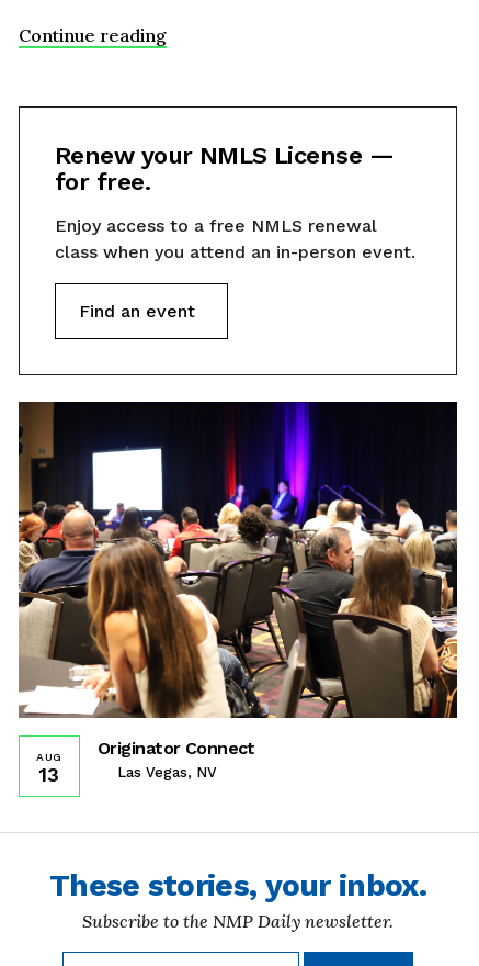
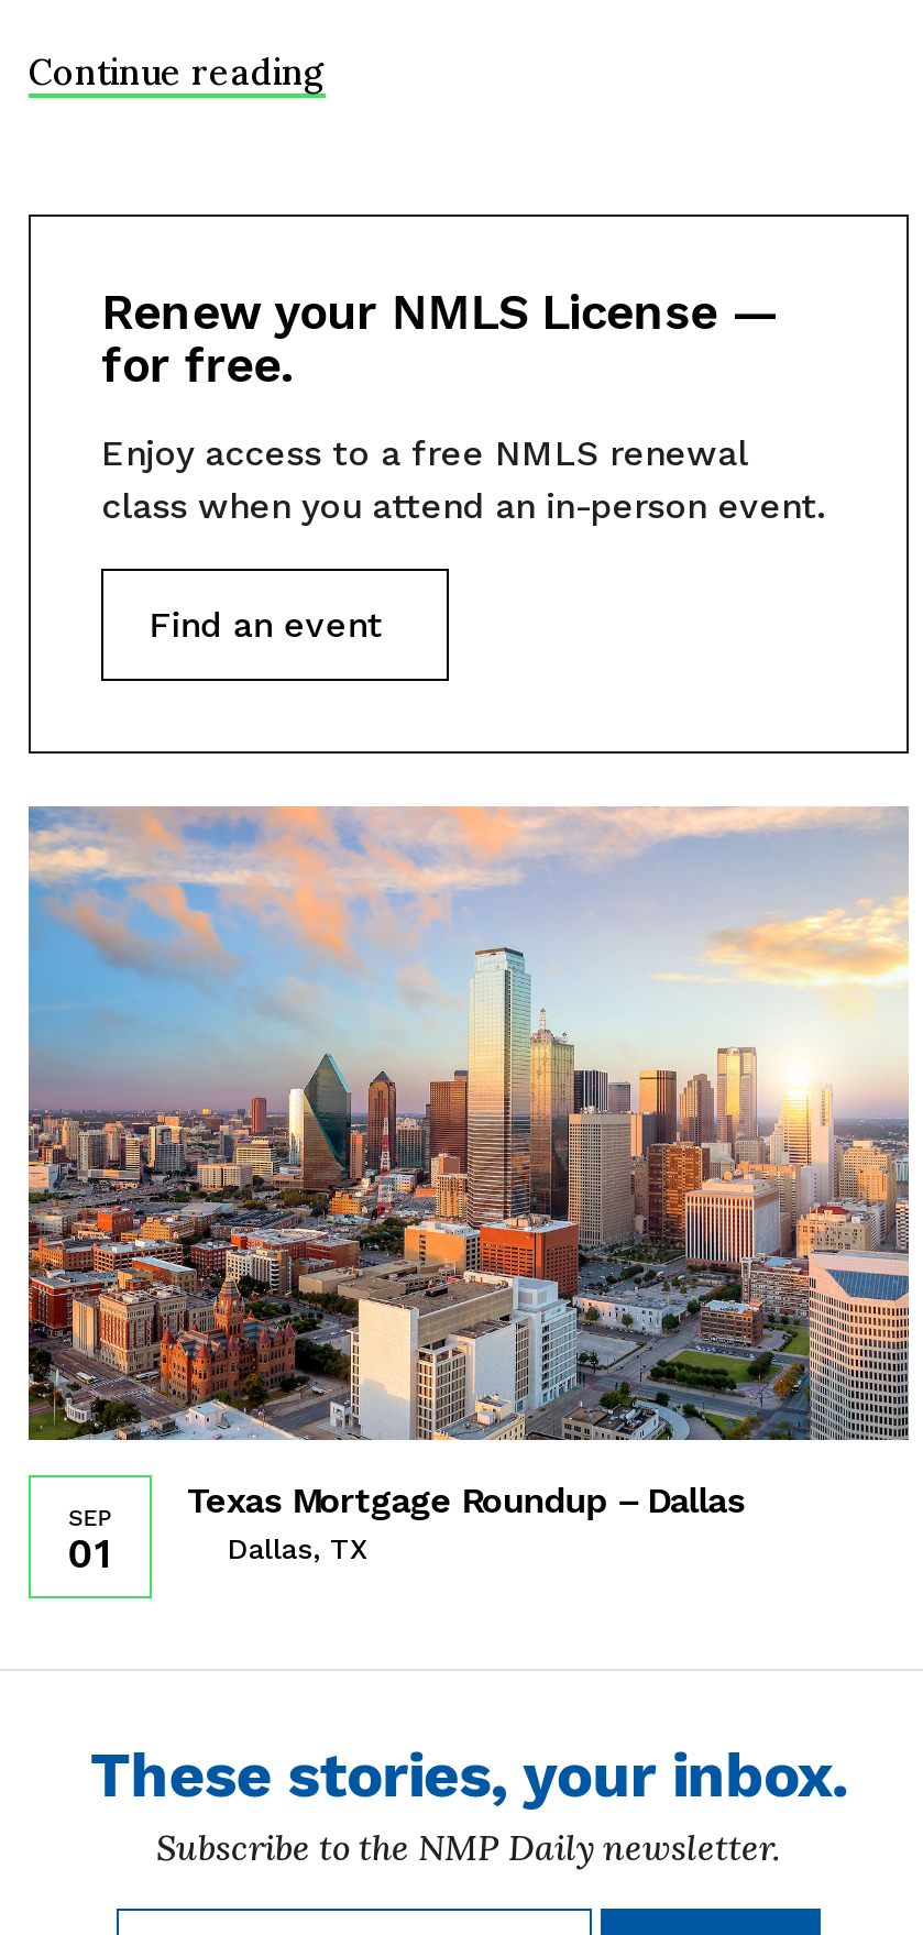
- [image]
- Originator Connect
- Las Vegas, NV
+ [image]
+ Texas Mortgage Roundup – Dallas
+ Dallas, TX

- AUG
- 13
+ SEP
+ 01
